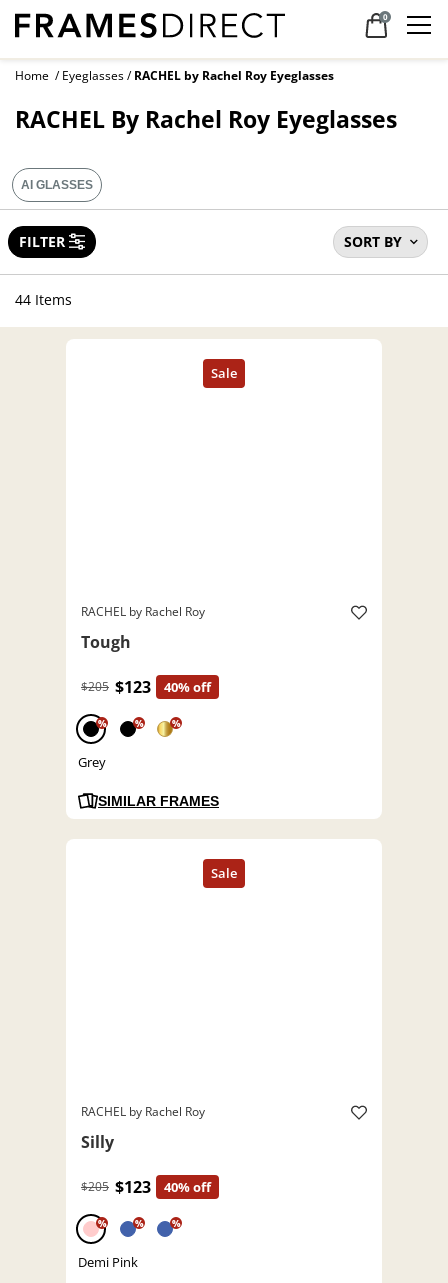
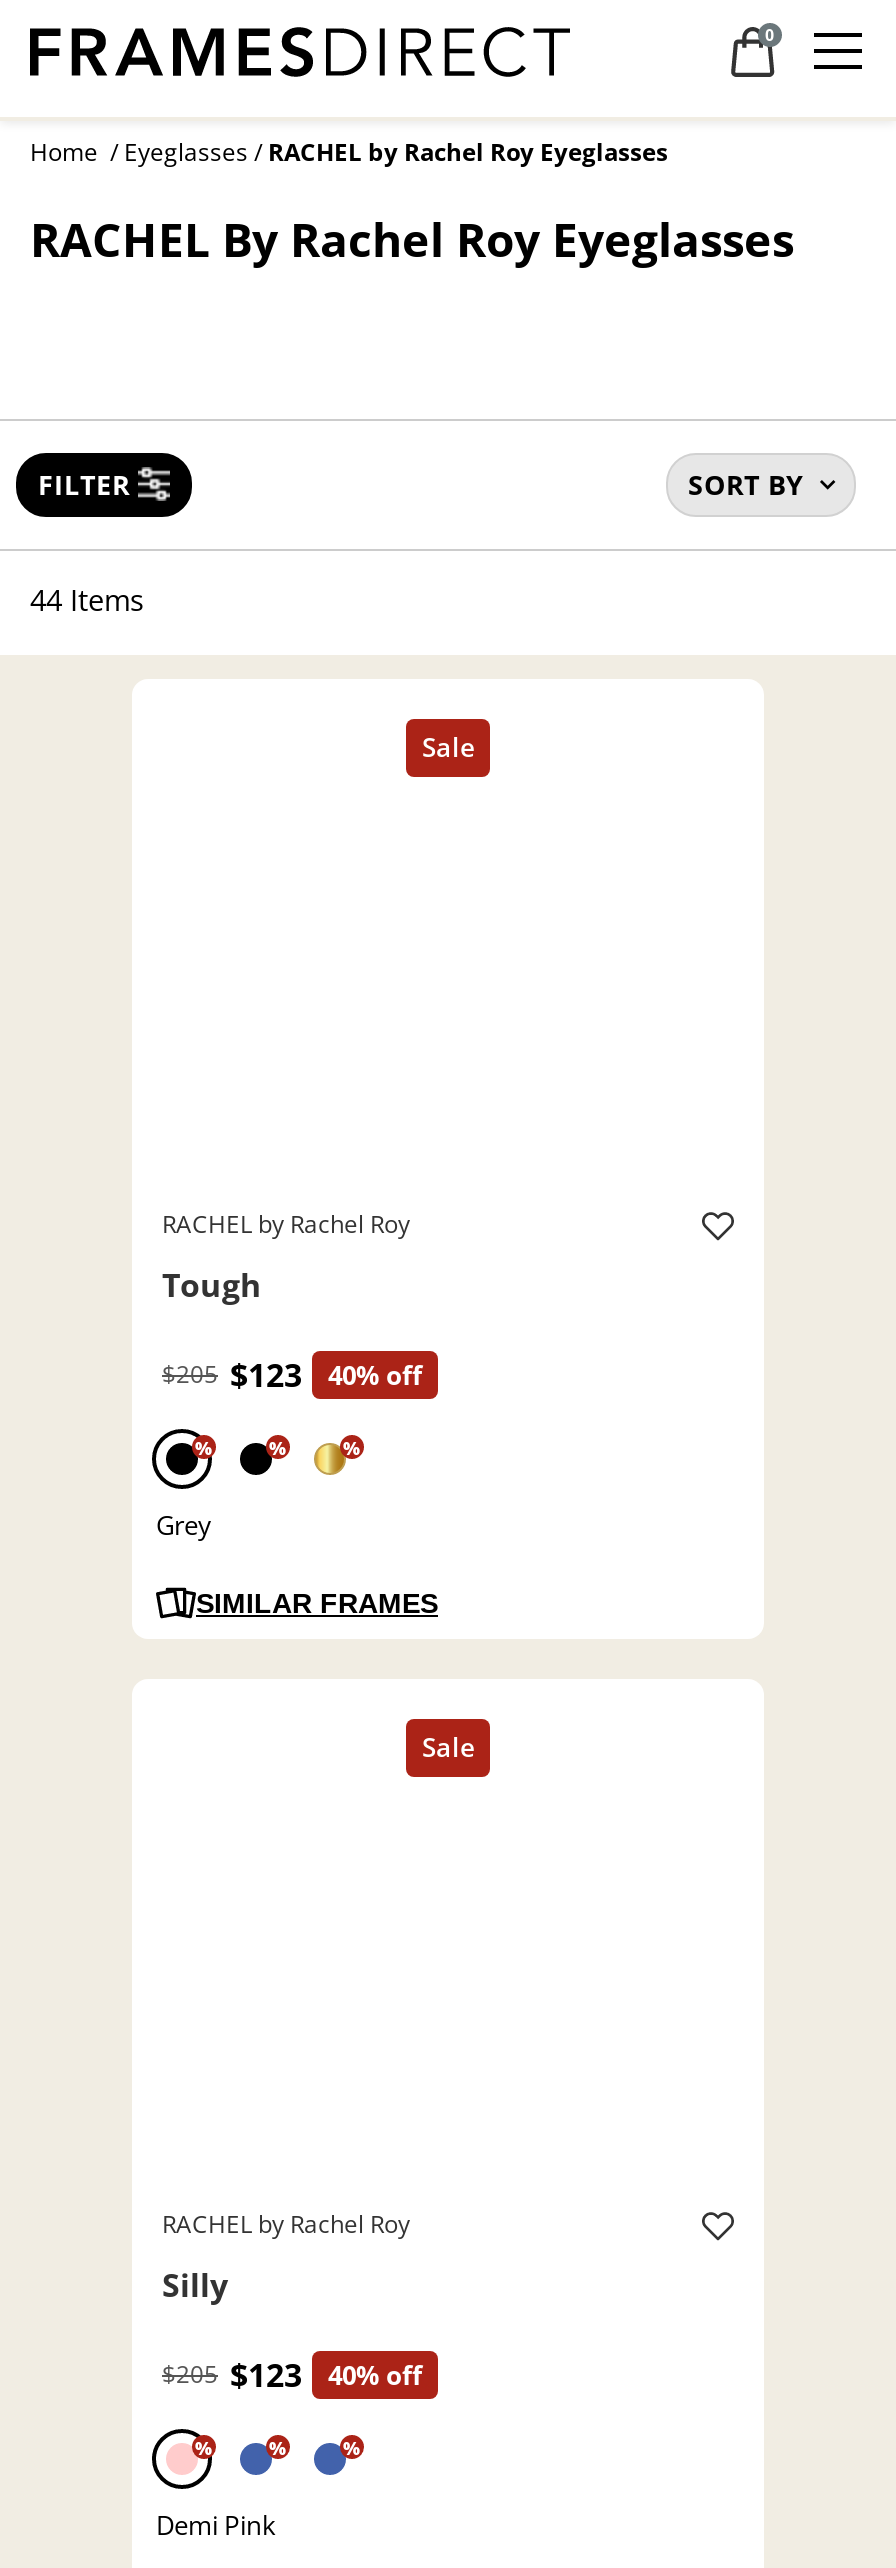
- AI GLASSES
